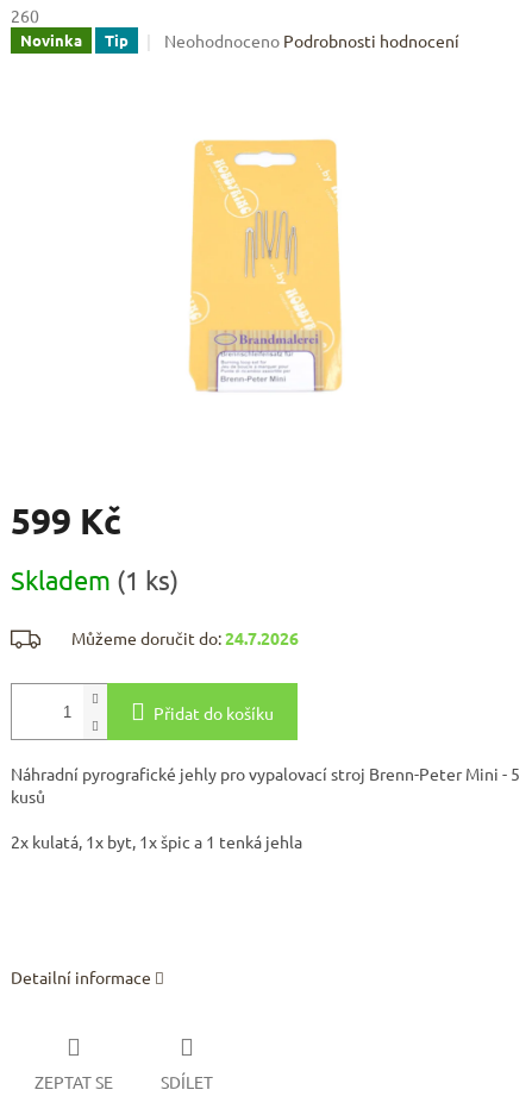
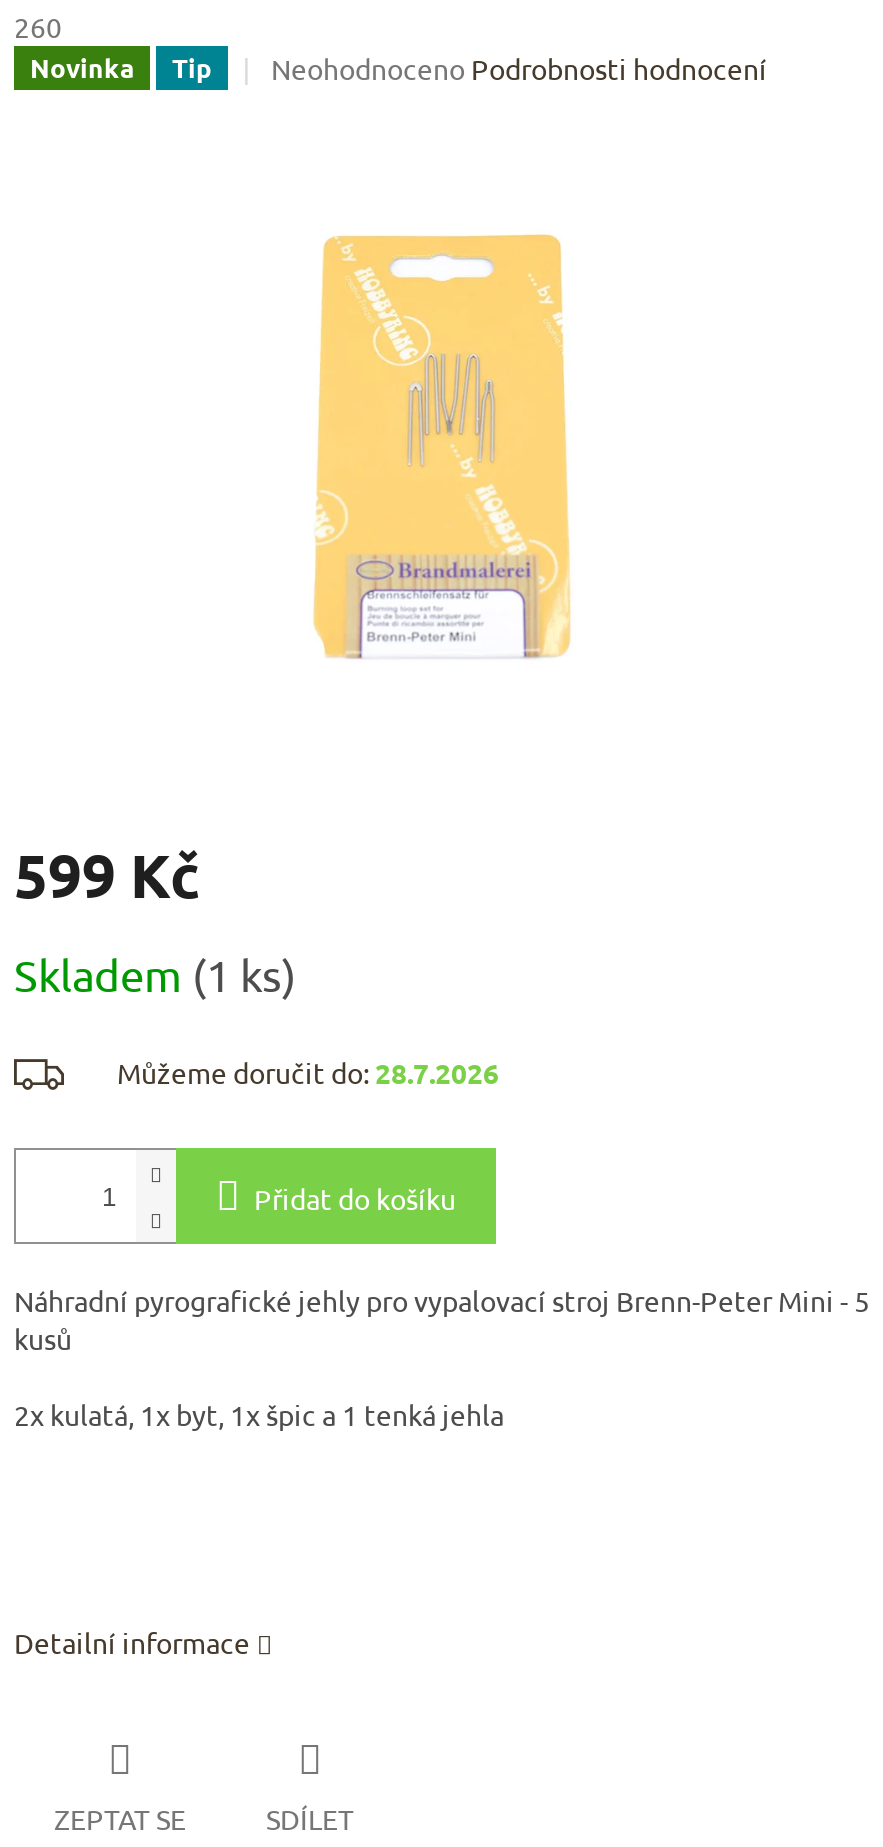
- Můžeme doručit do: 24.7.2026
+ Můžeme doručit do: 28.7.2026
